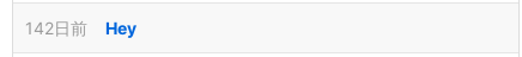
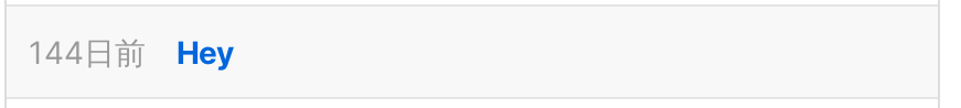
- 142日前 Hey
+ 144日前 Hey
